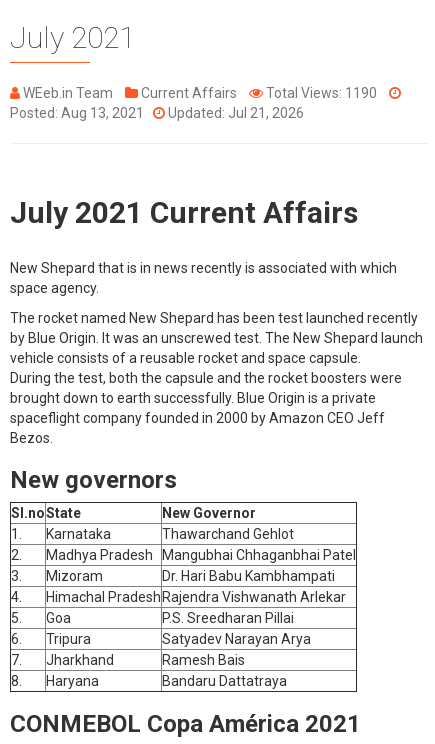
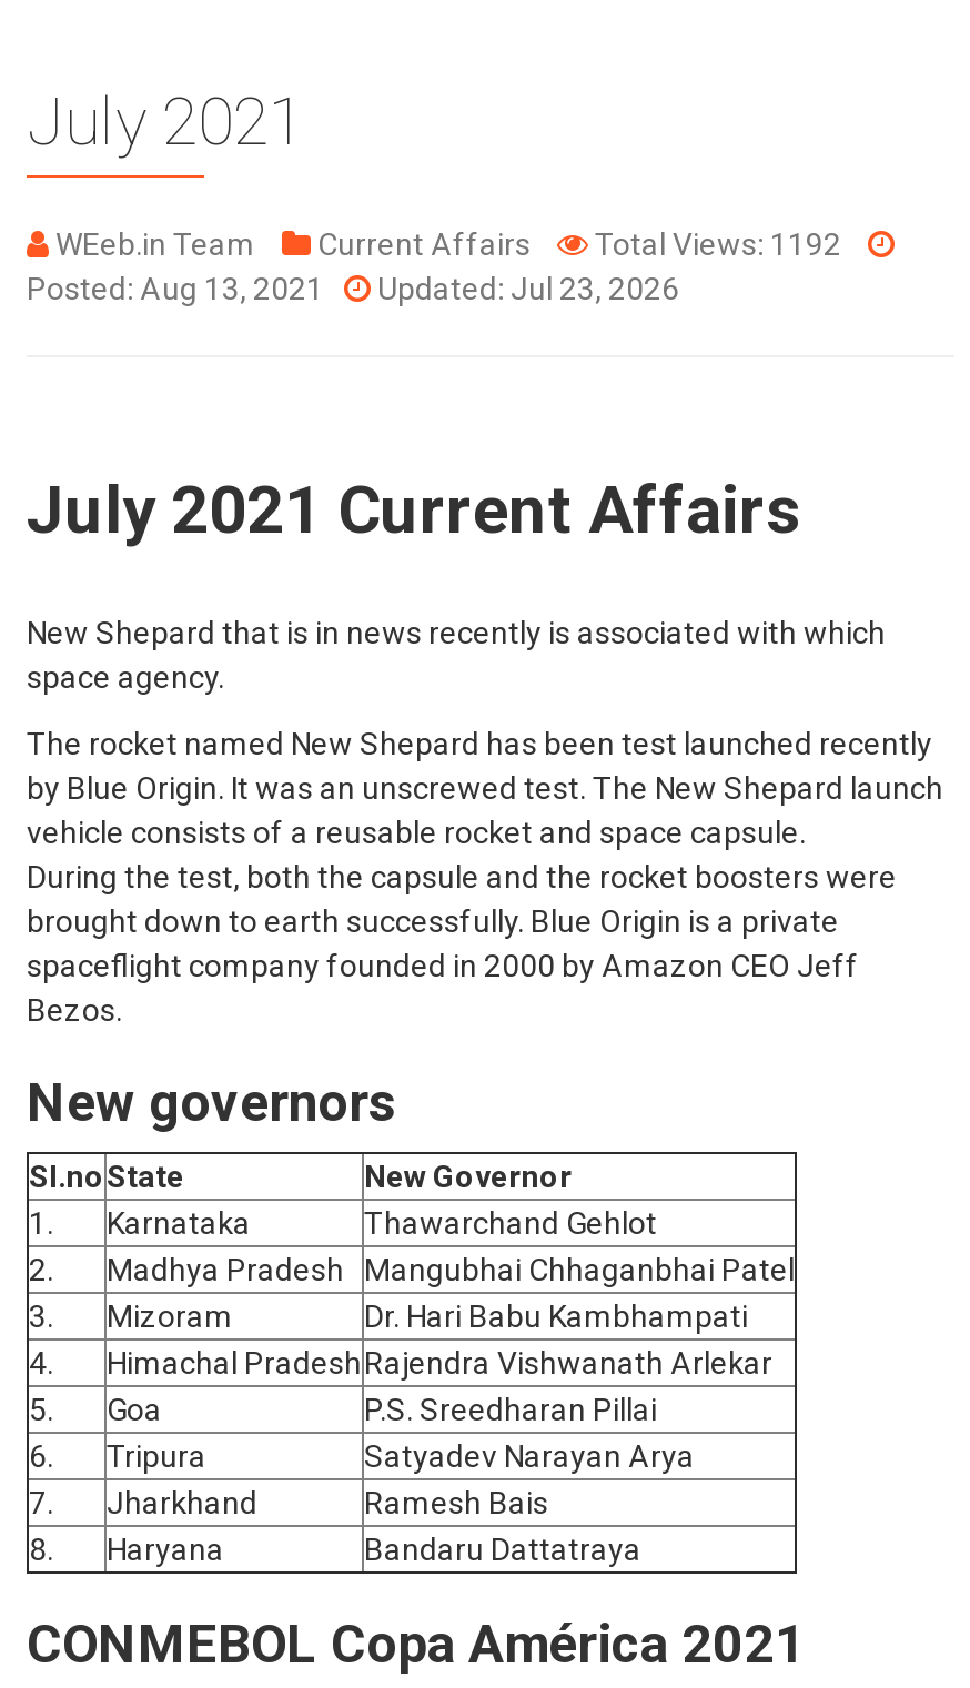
- WEeb.in Team Current Affairs Total Views: 1190
+ WEeb.in Team Current Affairs Total Views: 1192

- Posted: Aug 13, 2021 Updated: Jul 21, 2026
+ Posted: Aug 13, 2021 Updated: Jul 23, 2026
